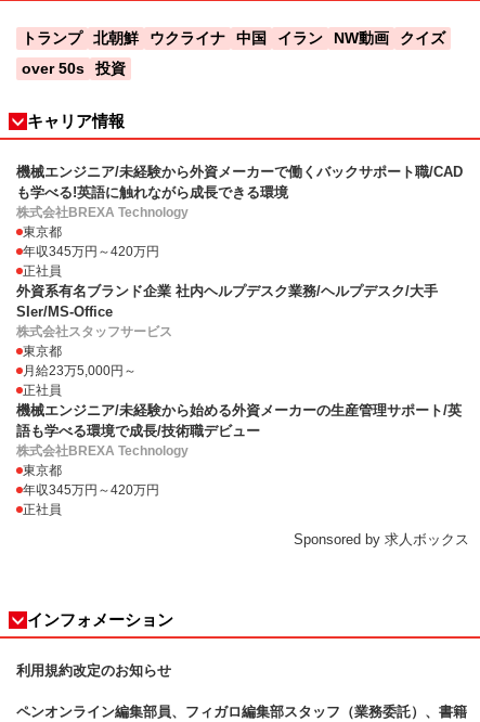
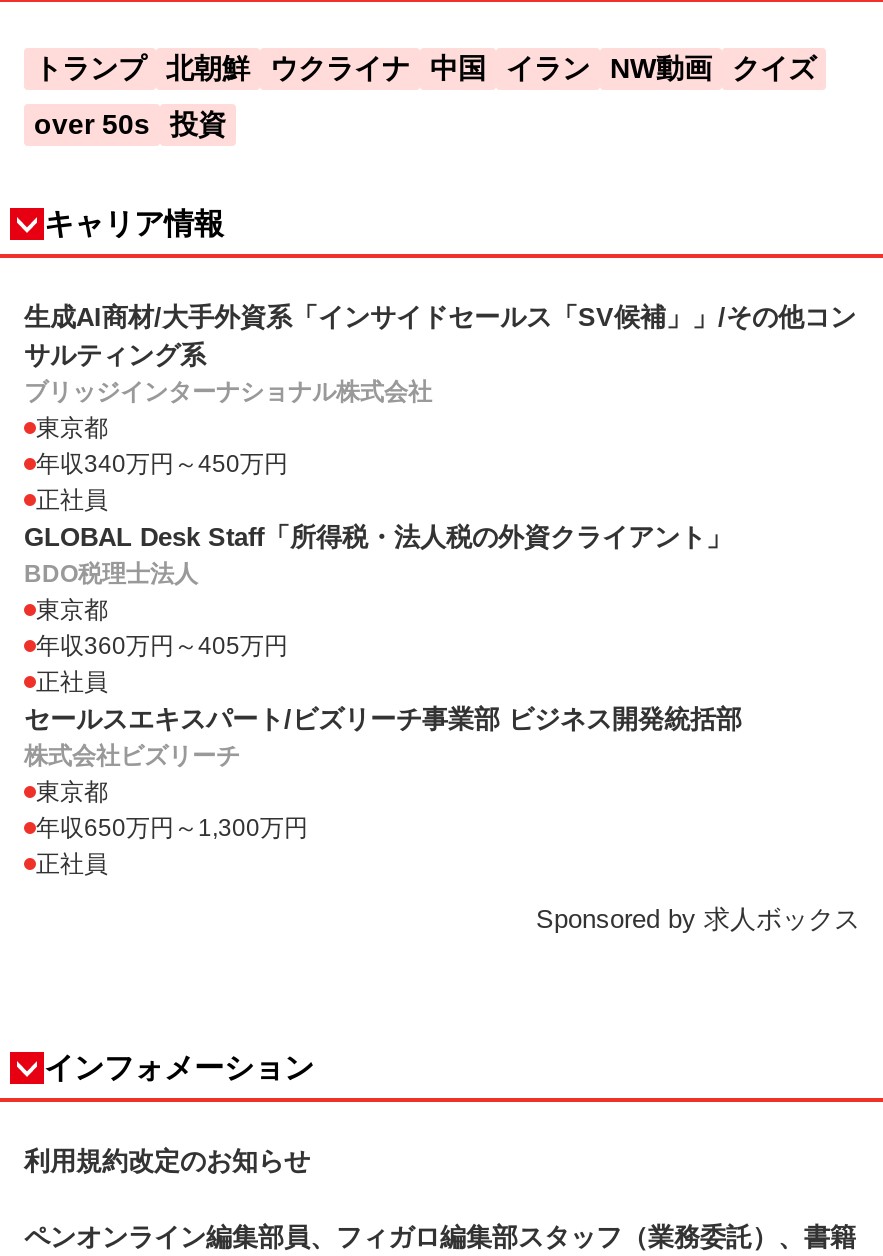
- 機械エンジニア/未経験から外資メーカーで働くバックサポート職/CAD
- も学べる!英語に触れながら成長できる環境
- 株式会社BREXA Technology
+ 生成AI商材/大手外資系「インサイドセールス「SV候補」」/その他コン
+ サルティング系
+ ブリッジインターナショナル株式会社

- 年収345万円～420万円
+ 年収340万円～450万円

- 外資系有名ブランド企業 社内ヘルプデスク業務/ヘルプデスク/大手
- SIer/MS-Office
- 株式会社スタッフサービス
+ GLOBAL Desk Staff「所得税・法人税の外資クライアント」
+ BDO税理士法人

- 月給23万5,000円～
+ 年収360万円～405万円

- 機械エンジニア/未経験から始める外資メーカーの生産管理サポート/英
- 語も学べる環境で成長/技術職デビュー
- 株式会社BREXA Technology
+ セールスエキスパート/ビズリーチ事業部 ビジネス開発統括部
+ 株式会社ビズリーチ

- 年収345万円～420万円
+ 年収650万円～1,300万円
